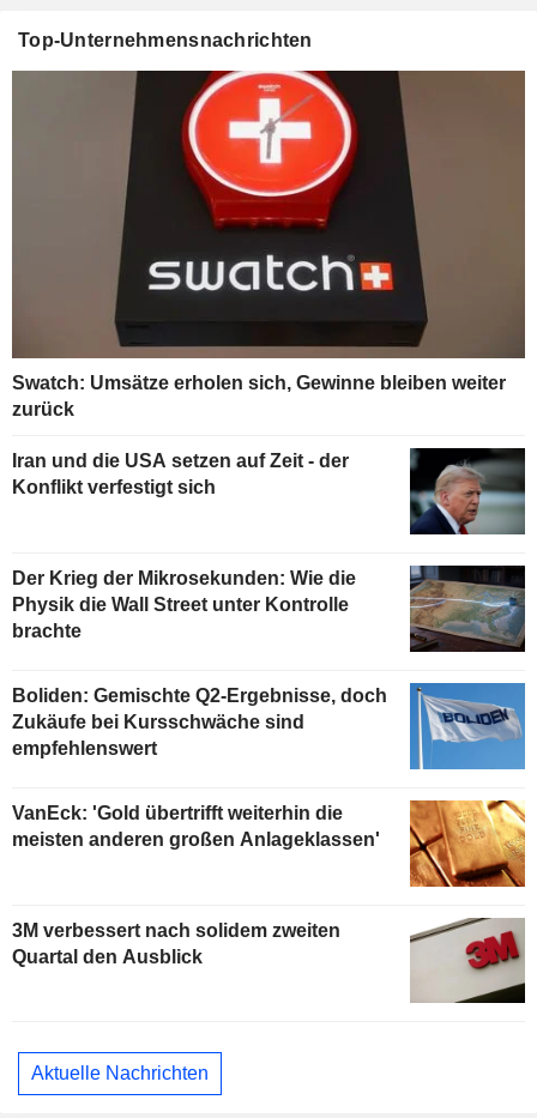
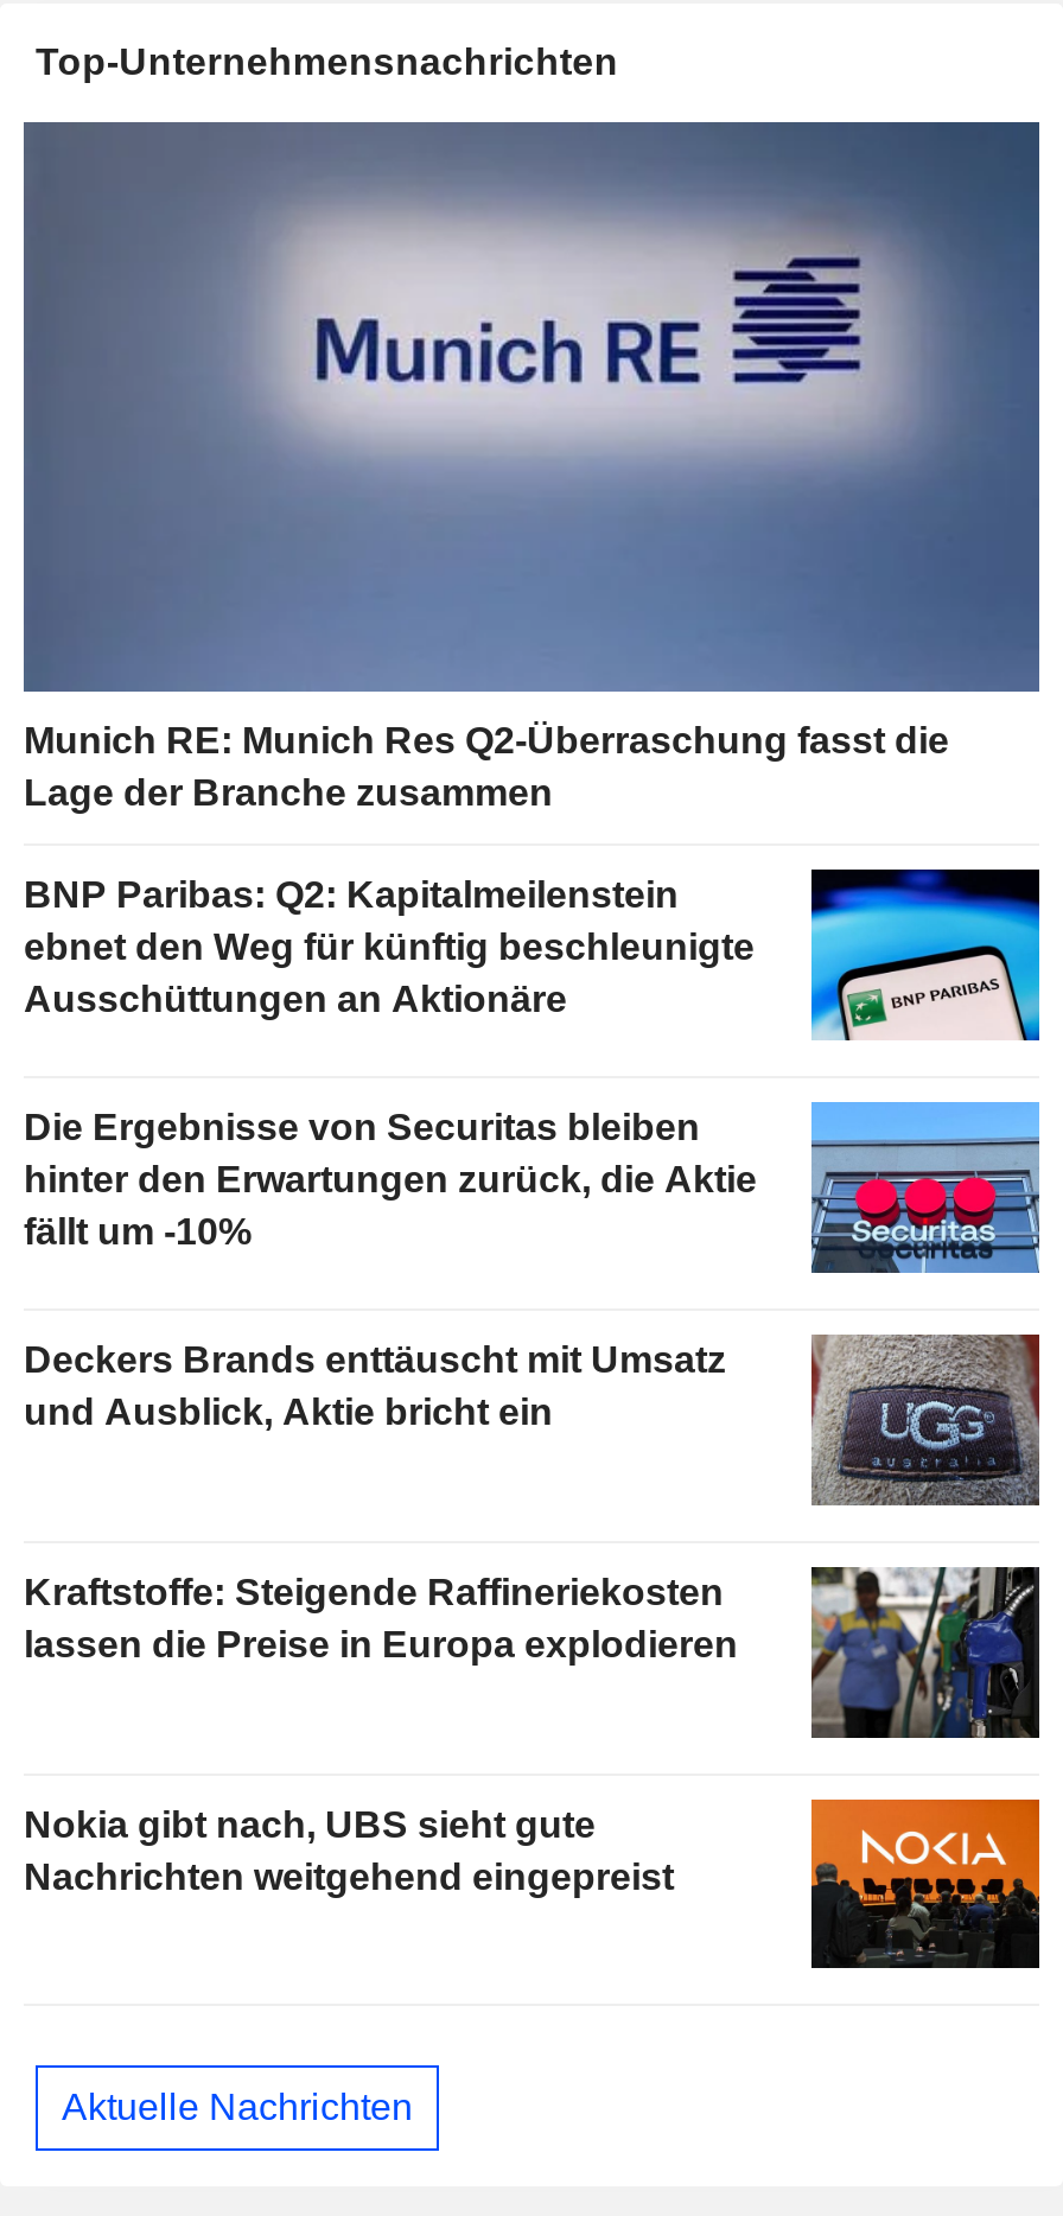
- [image]
- Swatch: Umsätze erholen sich, Gewinne bleiben weiter
- zurück
+ [image]
+ Munich RE: Munich Res Q2-Überraschung fasst die
+ Lage der Branche zusammen

- Iran und die USA setzen auf Zeit - der
- Konflikt verfestigt sich
+ BNP Paribas: Q2: Kapitalmeilenstein
+ ebnet den Weg für künftig beschleunigte
+ Ausschüttungen an Aktionäre

- [image]
+ [image]

- Der Krieg der Mikrosekunden: Wie die
- Physik die Wall Street unter Kontrolle
- brachte
+ Die Ergebnisse von Securitas bleiben
+ hinter den Erwartungen zurück, die Aktie
+ fällt um -10%

- [image]
+ [image]

- [image]
- Boliden: Gemischte Q2-Ergebnisse, doch
- Zukäufe bei Kursschwäche sind
- empfehlenswert
+ [image]
+ Deckers Brands enttäuscht mit Umsatz
+ und Ausblick, Aktie bricht ein

- [image]
- VanEck: 'Gold übertrifft weiterhin die
- meisten anderen großen Anlageklassen'
+ [image]
+ Kraftstoffe: Steigende Raffineriekosten
+ lassen die Preise in Europa explodieren

- 3M verbessert nach solidem zweiten
- Quartal den Ausblick
+ Nokia gibt nach, UBS sieht gute
+ Nachrichten weitgehend eingepreist

- [image]
+ [image]
